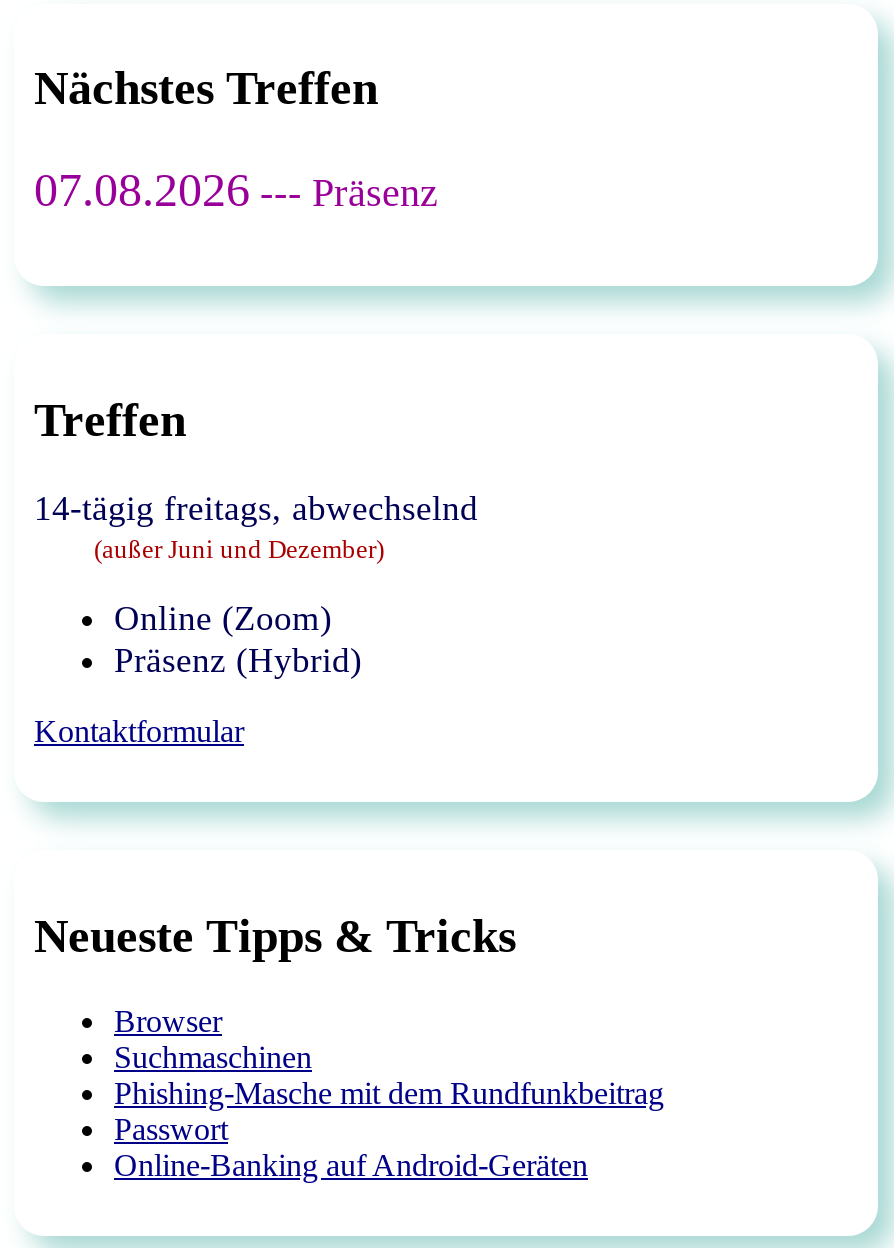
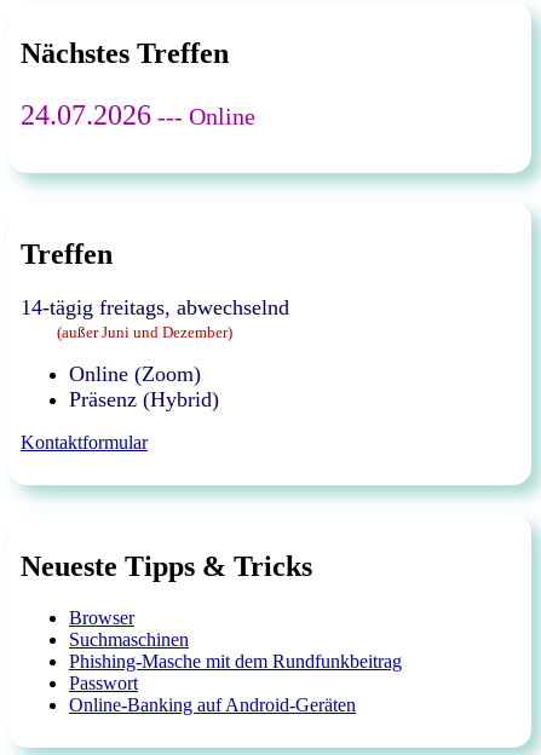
- 07.08.2026 --- Präsenz
+ 24.07.2026 --- Online
